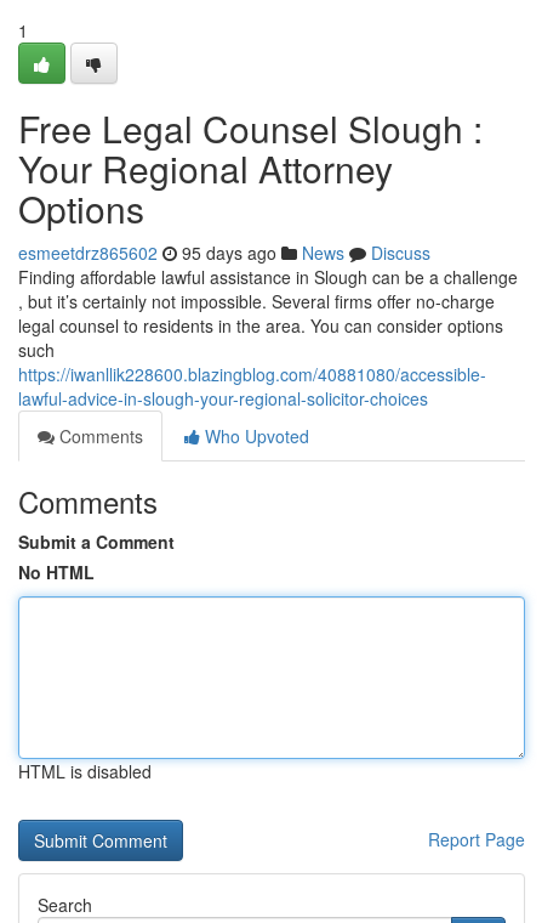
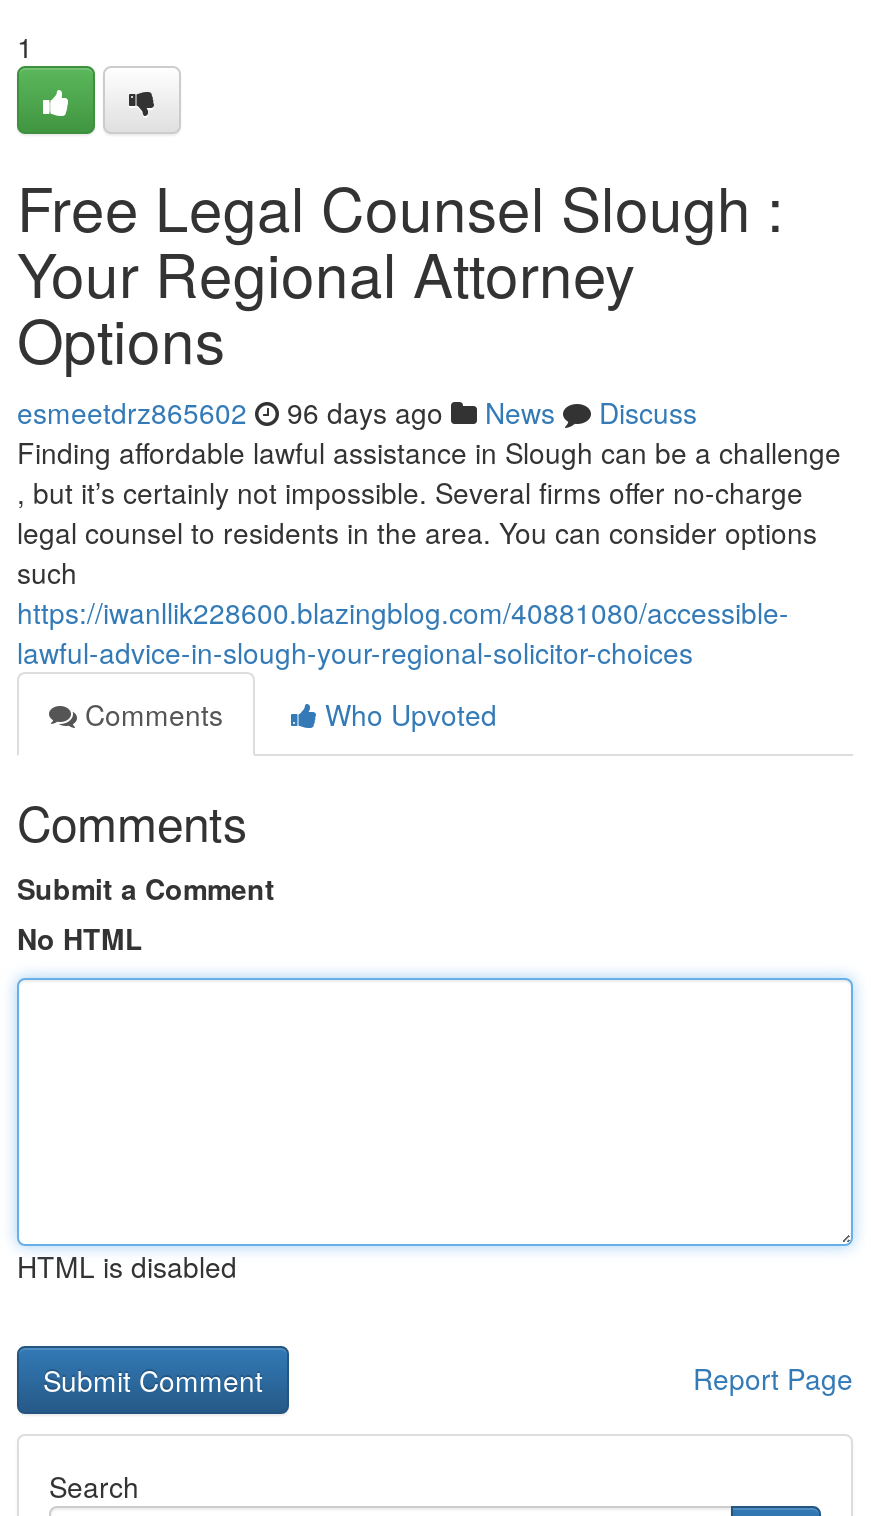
- esmeetdrz865602 95 days ago News Discuss
+ esmeetdrz865602 96 days ago News Discuss
